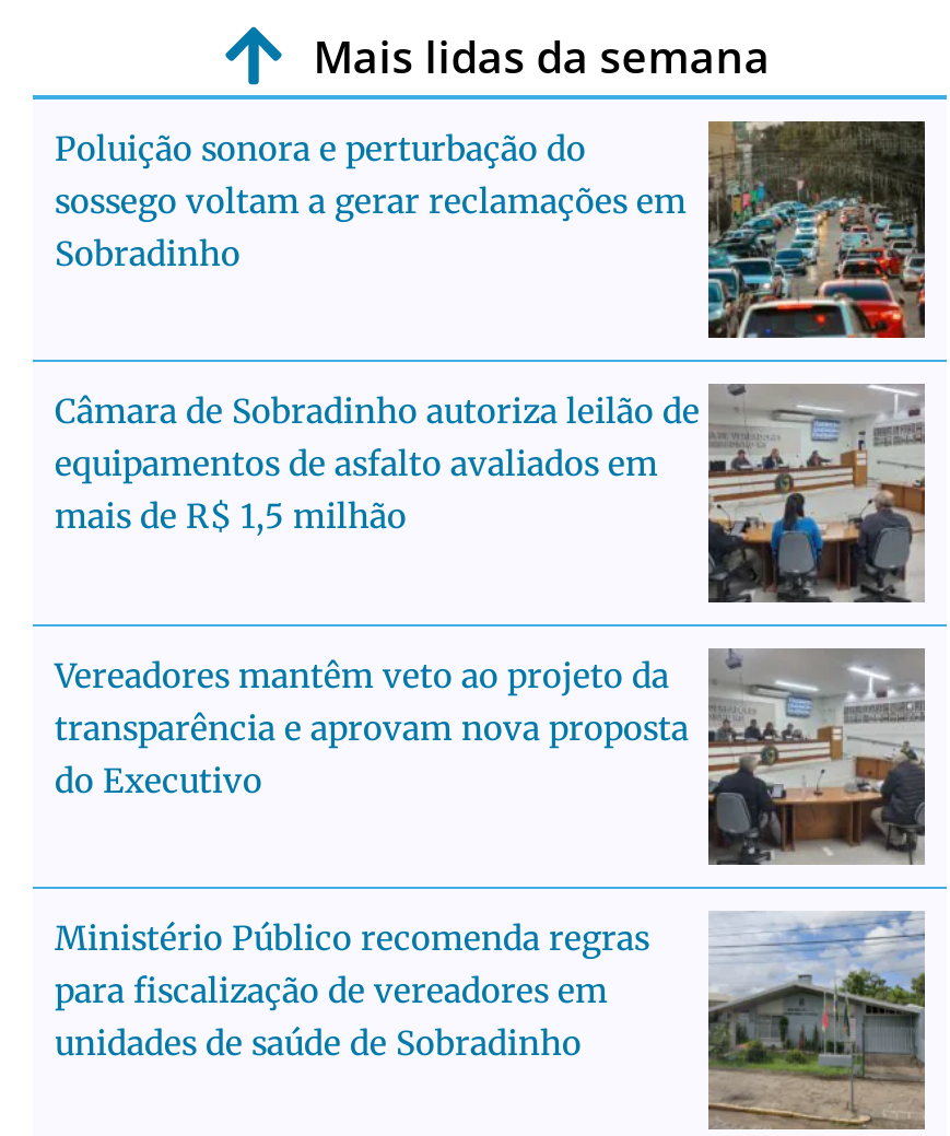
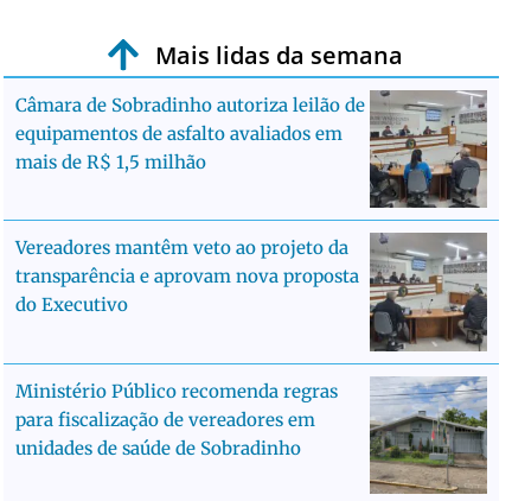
- [image]
- Poluição sonora e perturbação do
- sossego voltam a gerar reclamações em
- Sobradinho
